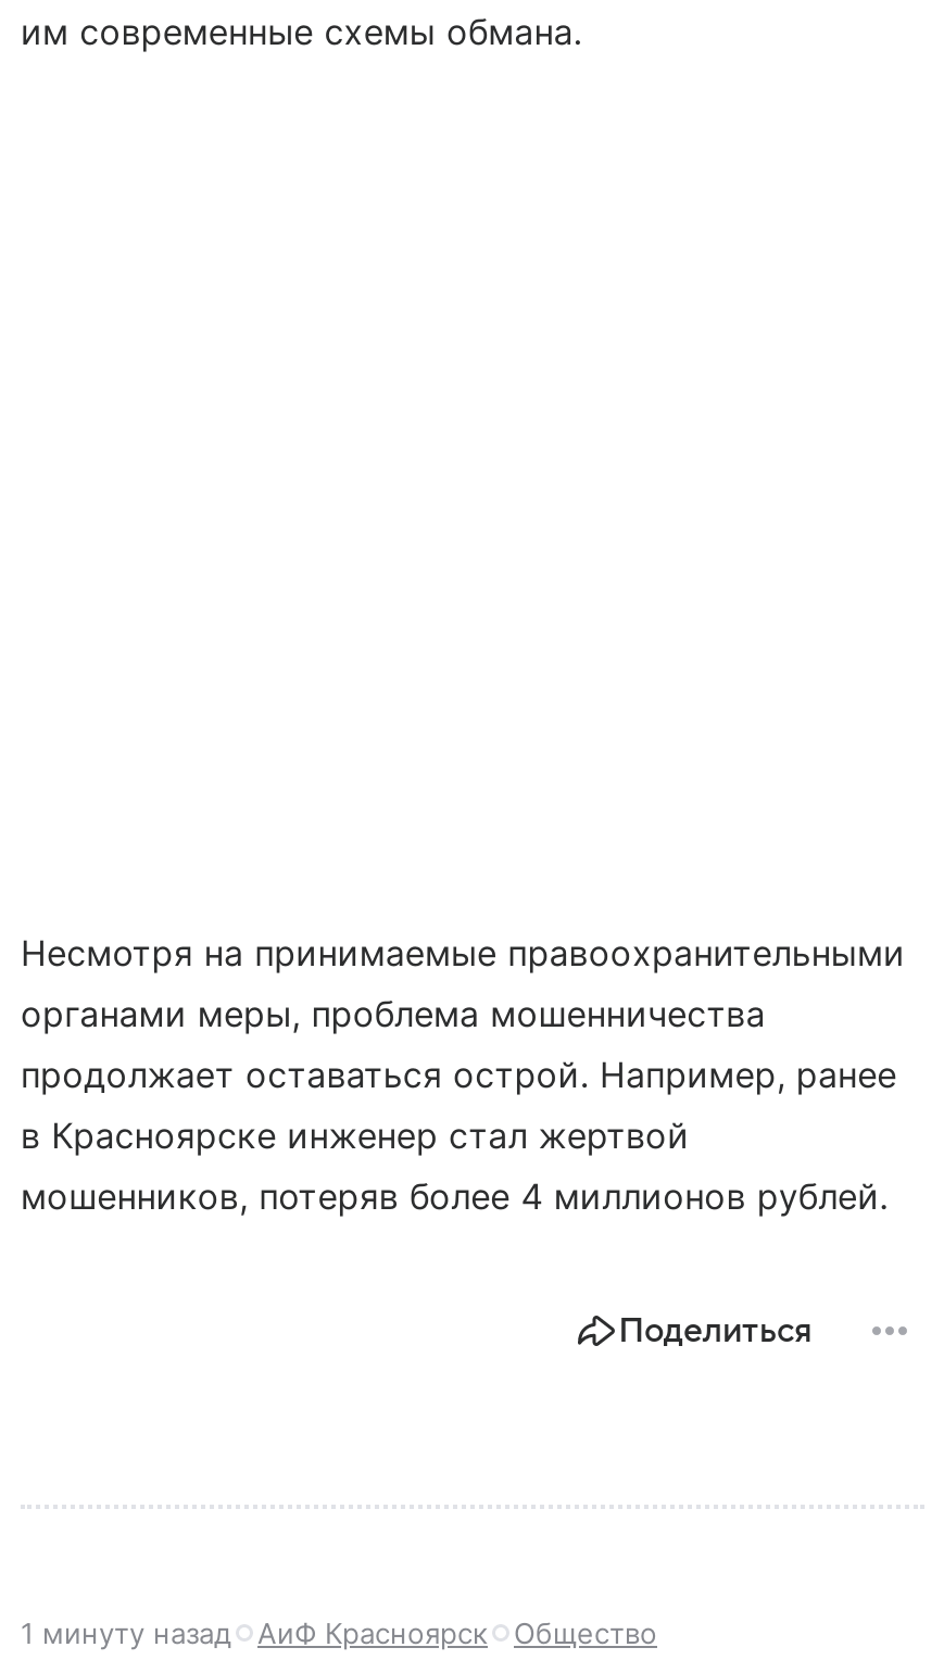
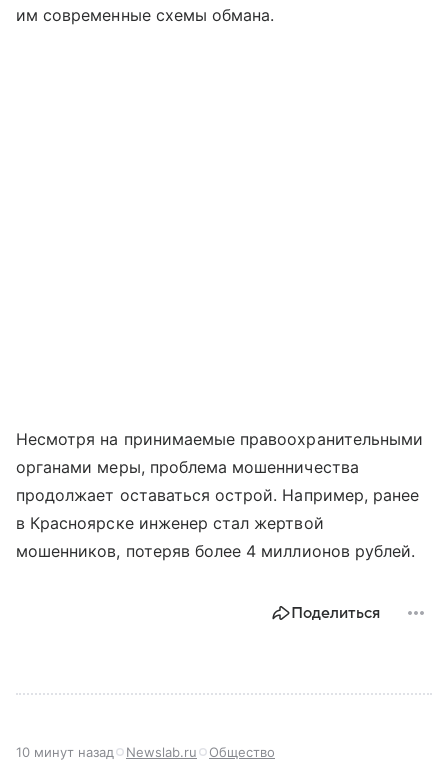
- 1 минуту назад
- АиФ Красноярск
+ 10 минут назад
+ Newslab.ru
